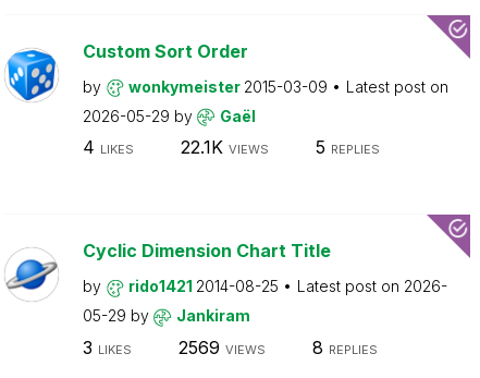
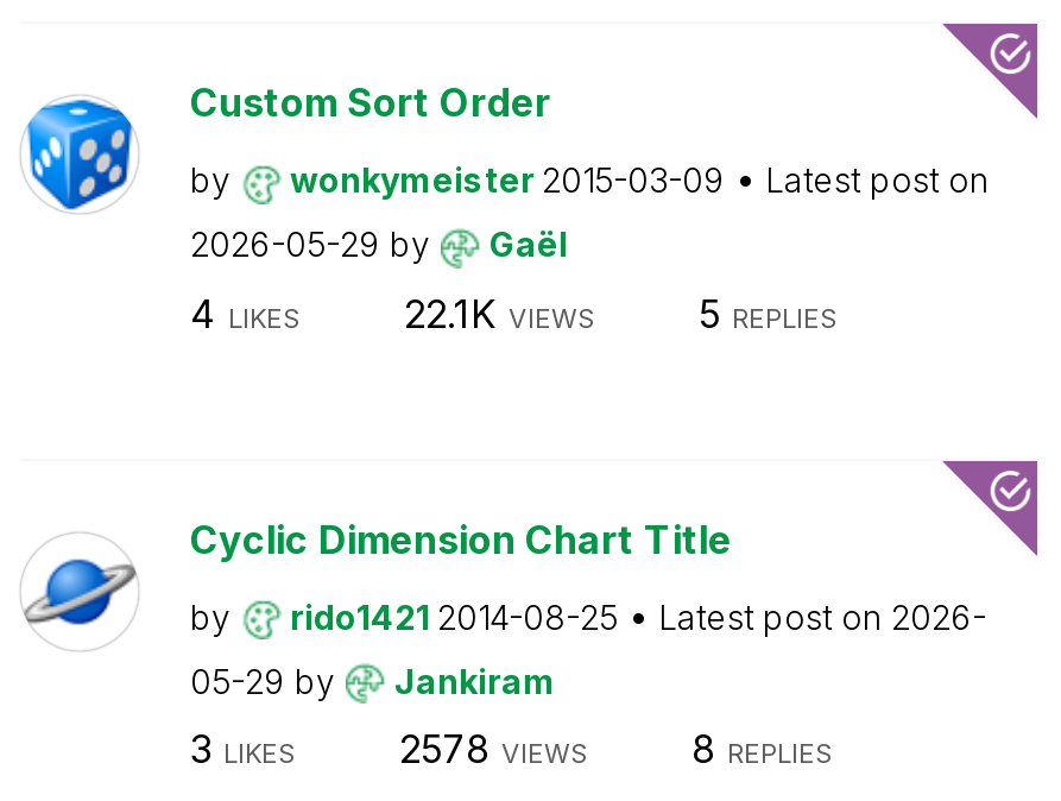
- 3 LIKES 2569 VIEWS 8 REPLIES
+ 3 LIKES 2578 VIEWS 8 REPLIES
